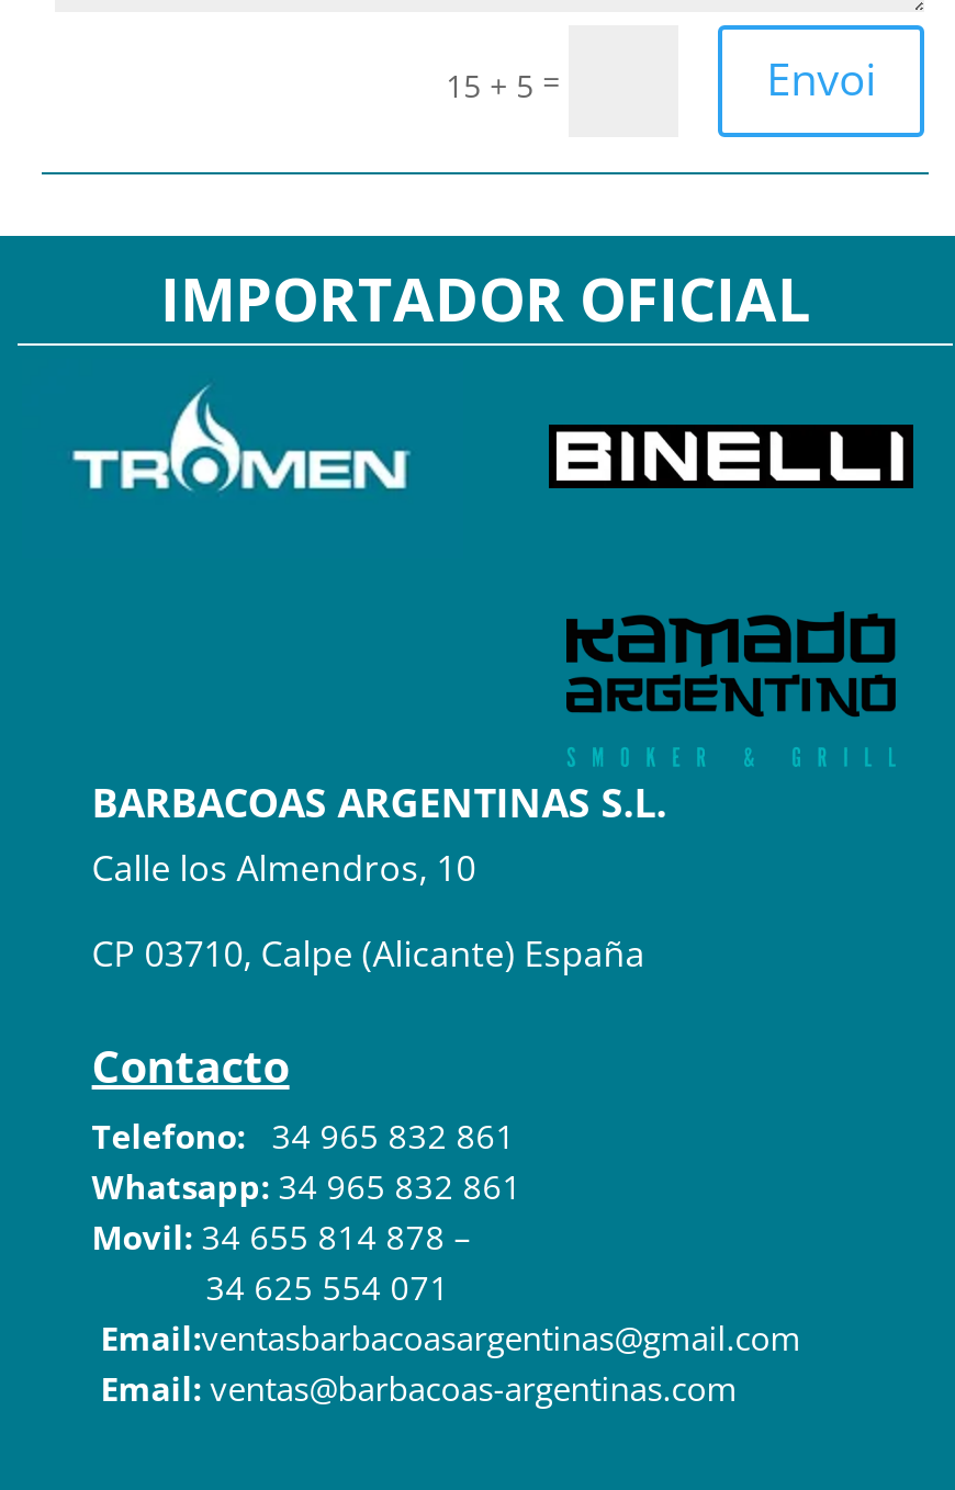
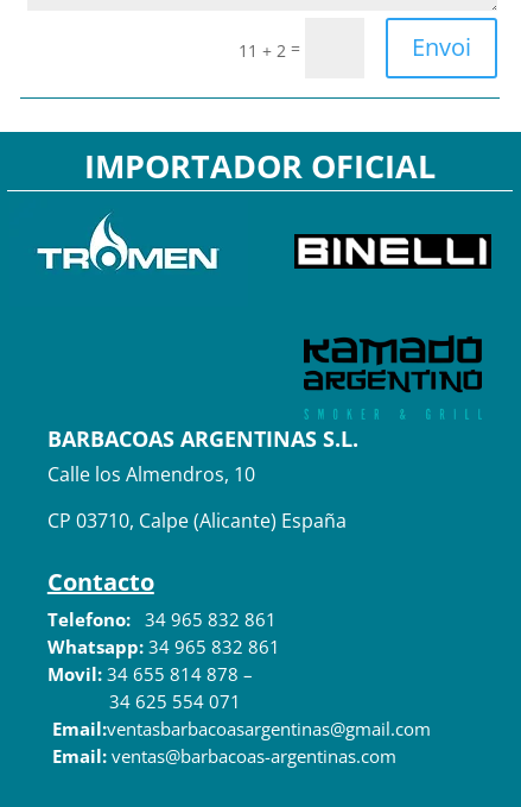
- 15 + 5 =
+ 11 + 2 =
